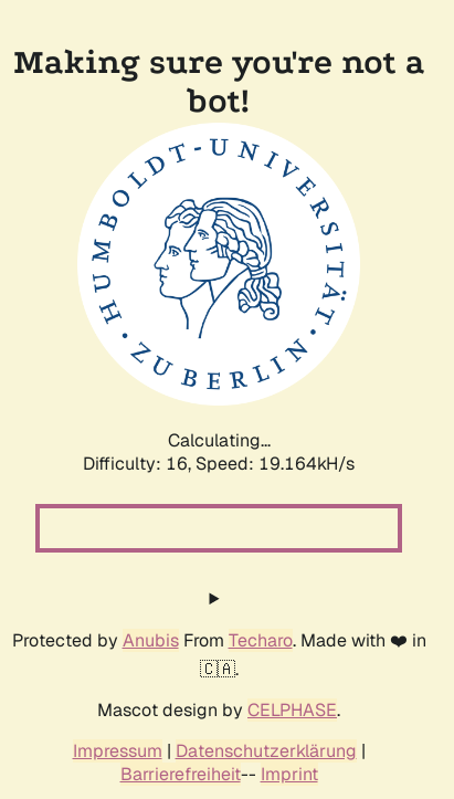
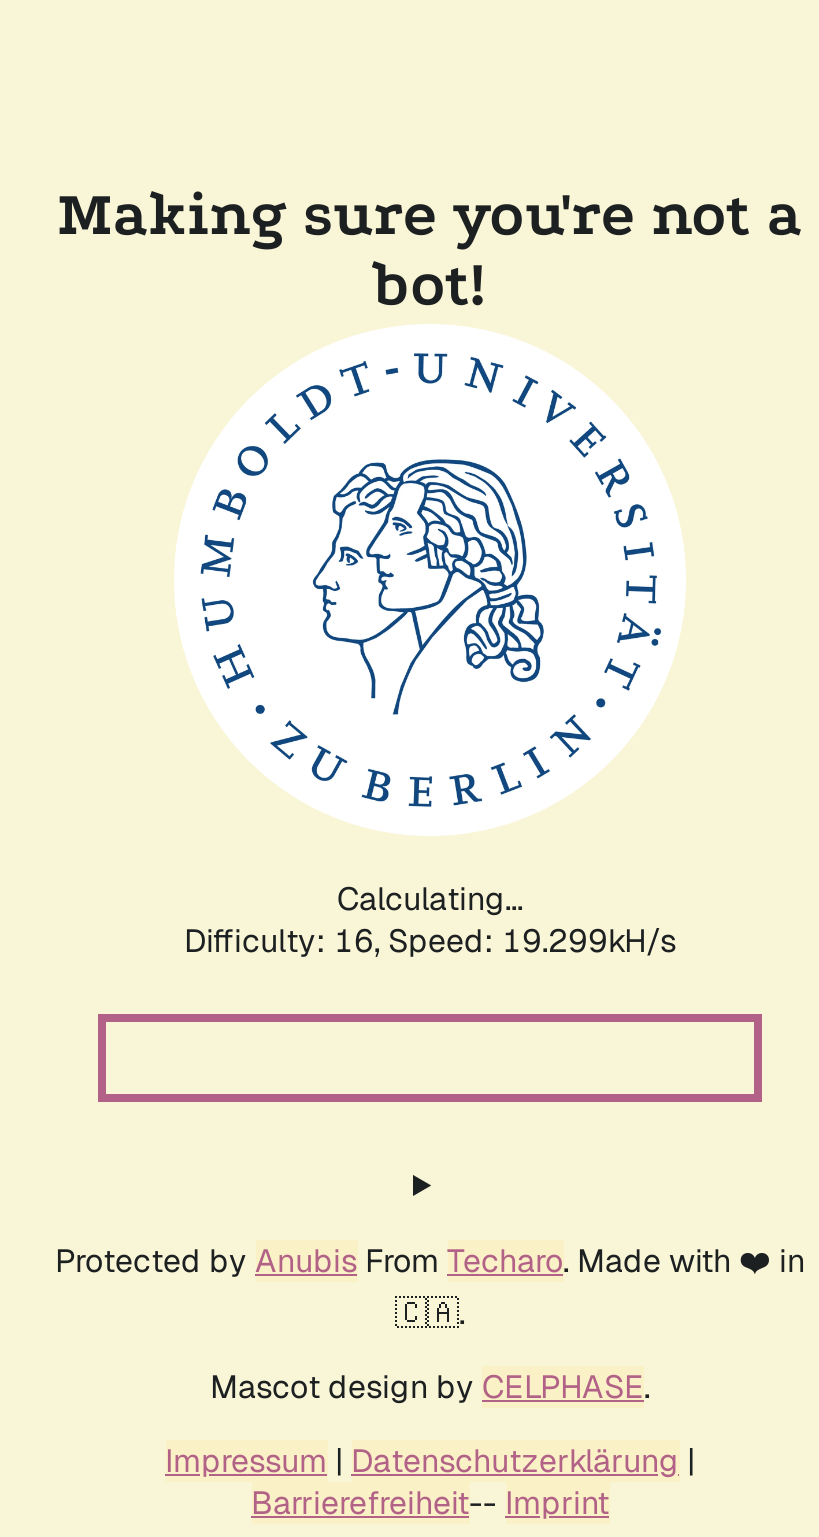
- Difficulty: 16, Speed: 19.164kH/s
+ Difficulty: 16, Speed: 19.299kH/s
